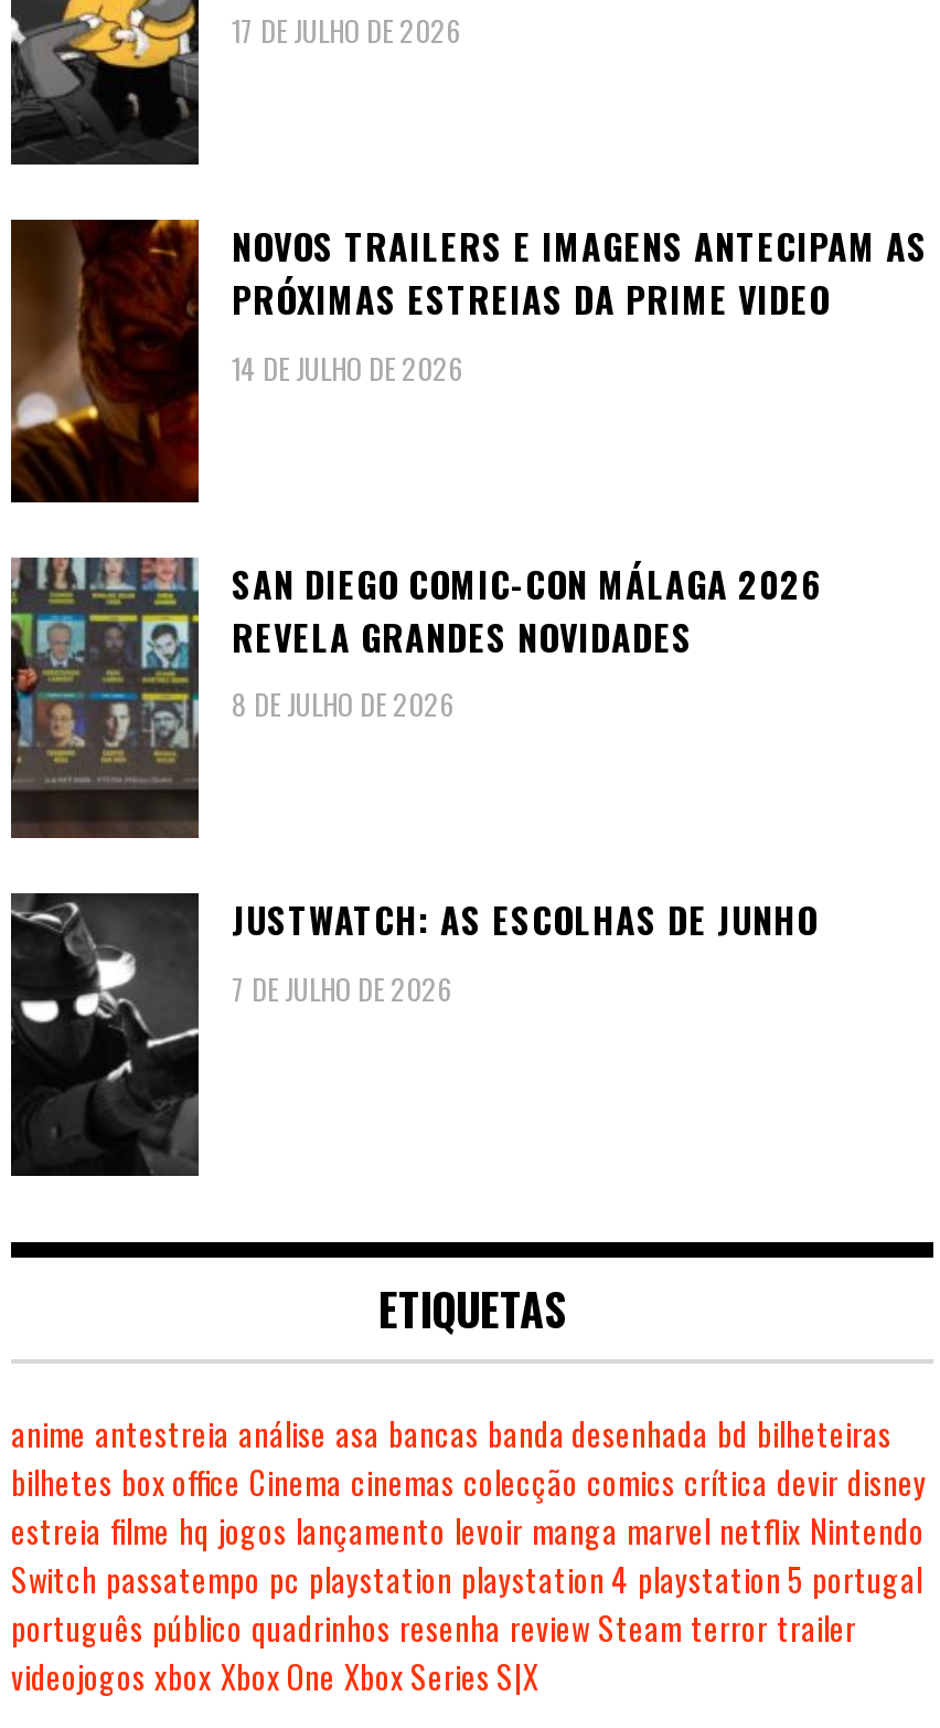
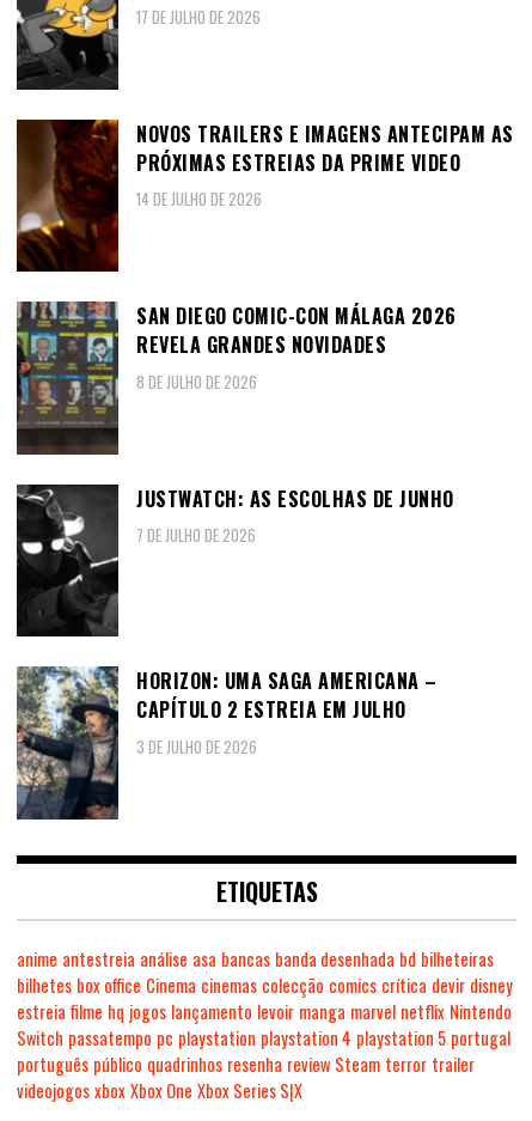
+ [image]
+ HORIZON: UMA SAGA AMERICANA –
+ CAPÍTULO 2 ESTREIA EM JULHO
+ 3 DE JULHO DE 2026
